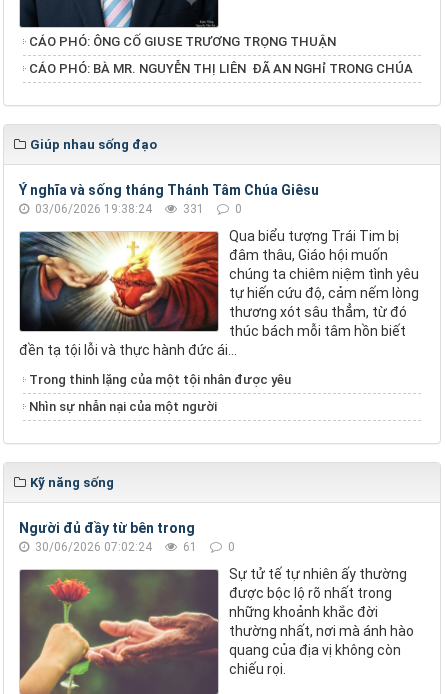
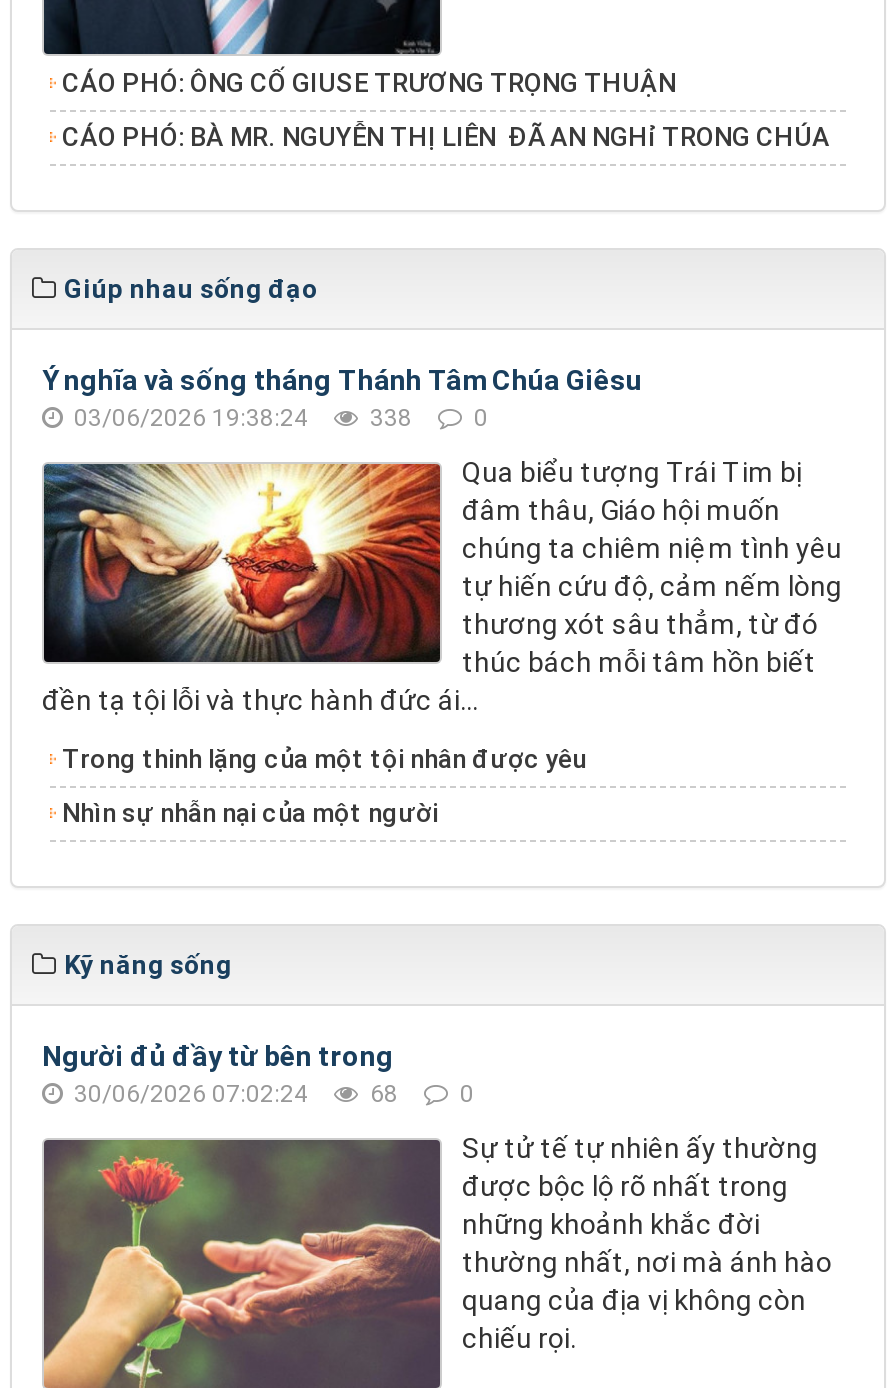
- 03/06/2026 19:38:24 331 0
+ 03/06/2026 19:38:24 338 0

- 30/06/2026 07:02:24 61 0
+ 30/06/2026 07:02:24 68 0
